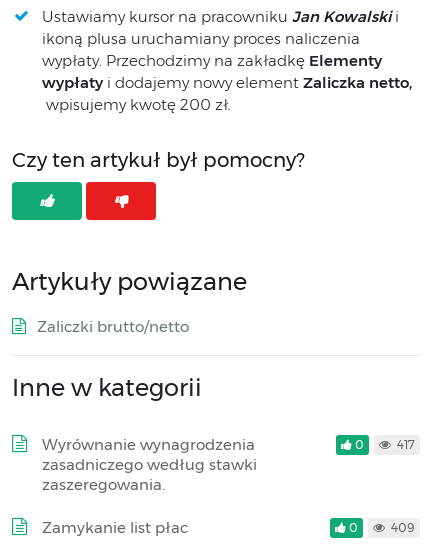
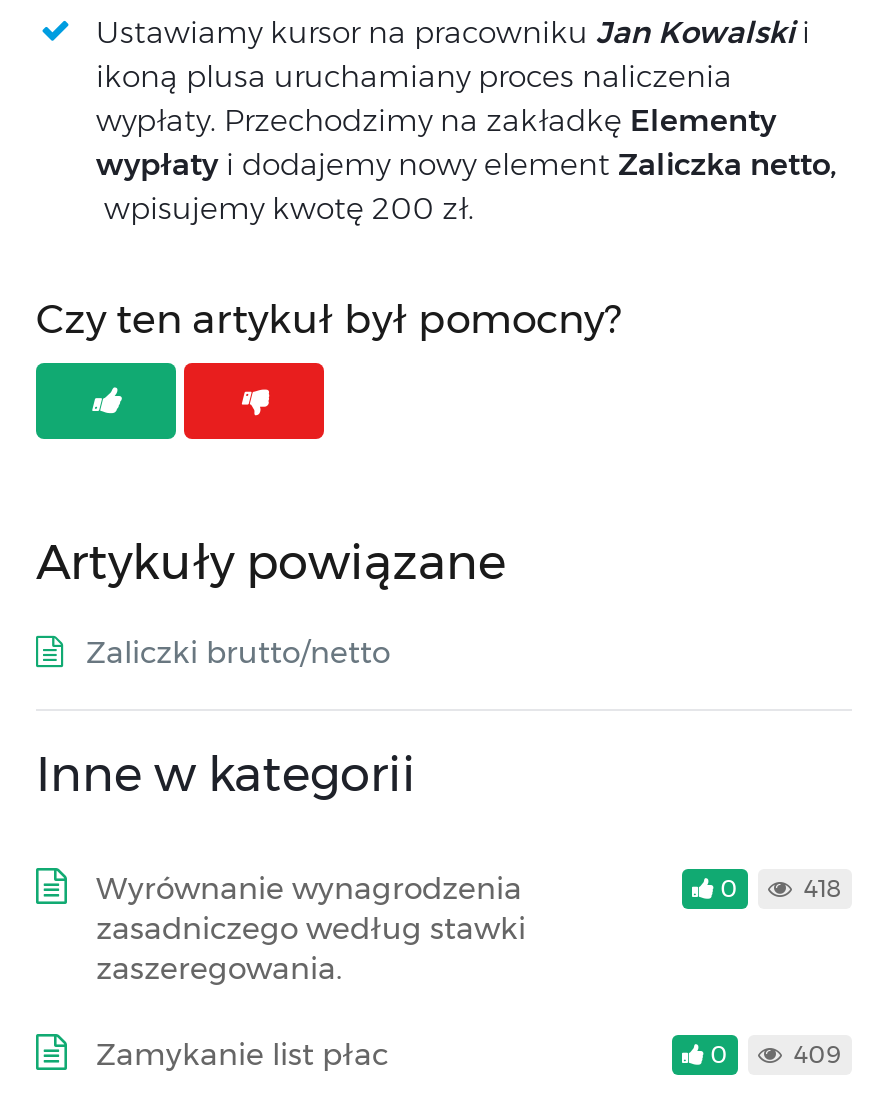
- 417
+ 418
